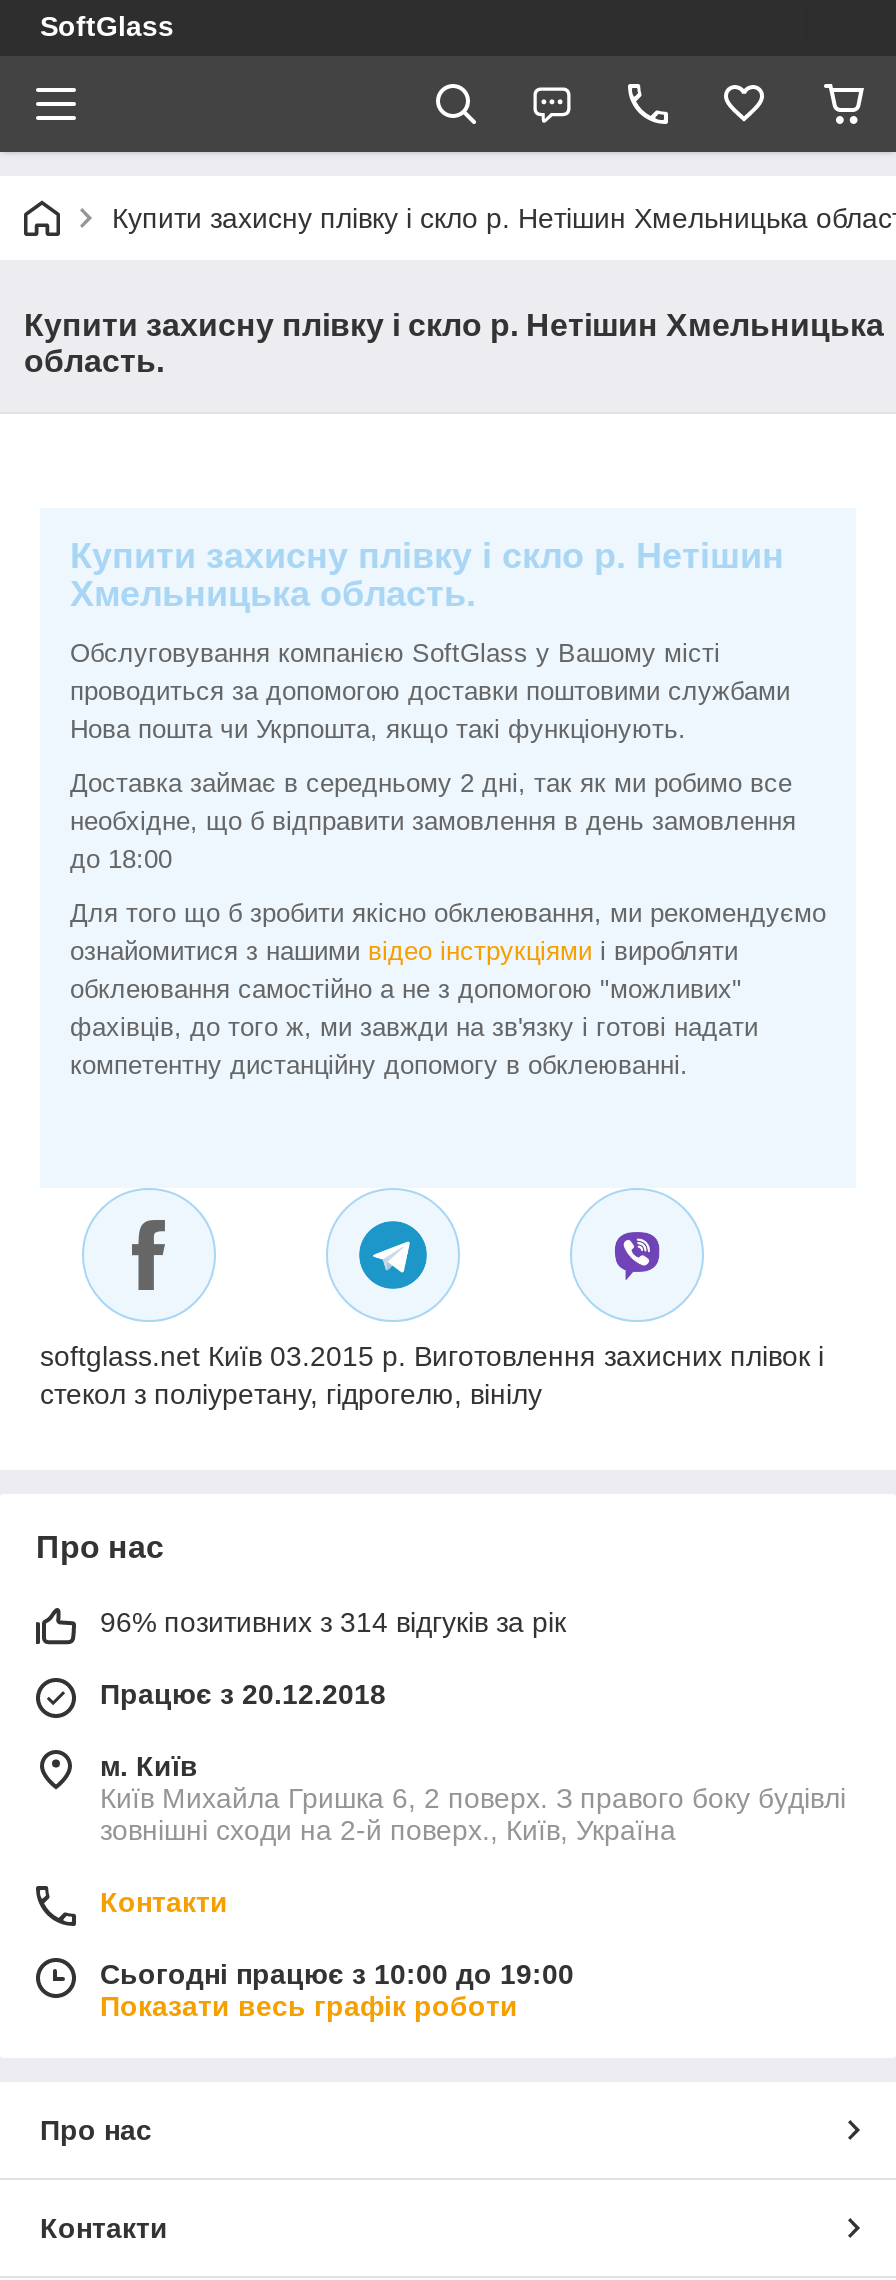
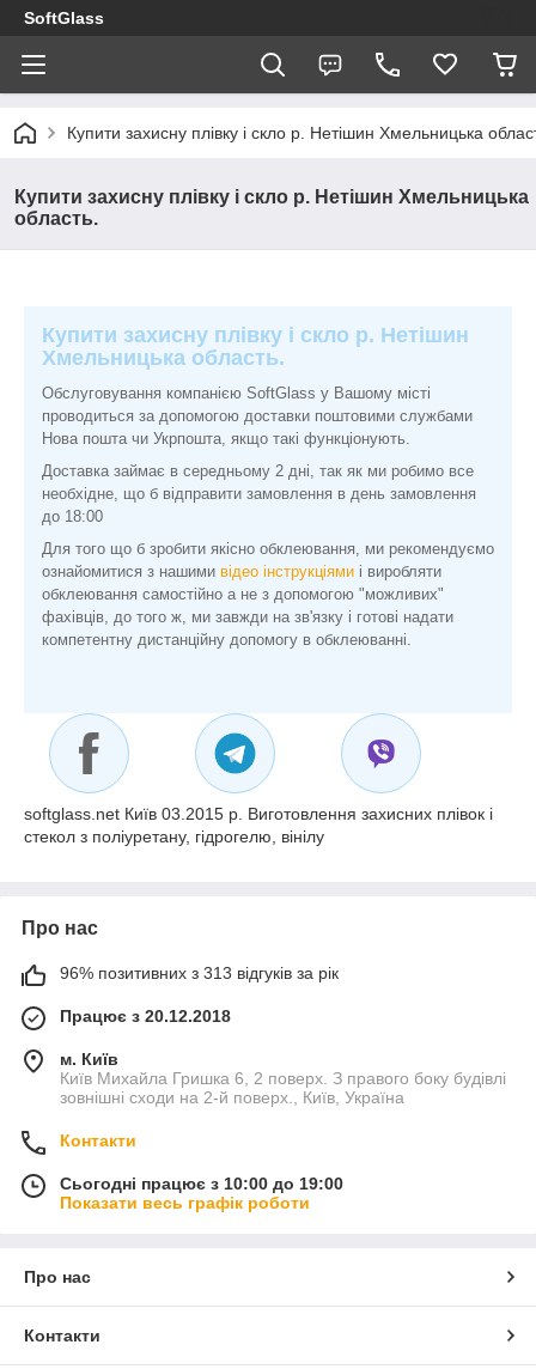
- 96% позитивних з 314 відгуків за рік
+ 96% позитивних з 313 відгуків за рік
